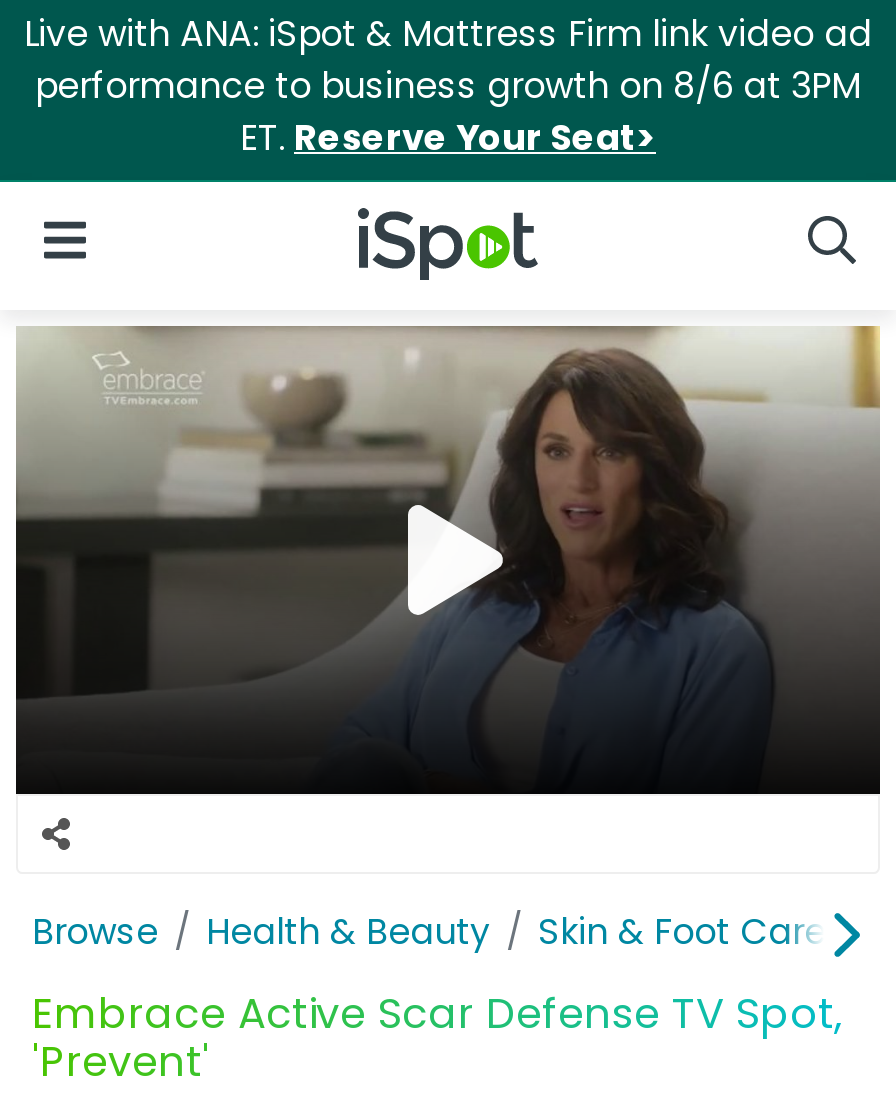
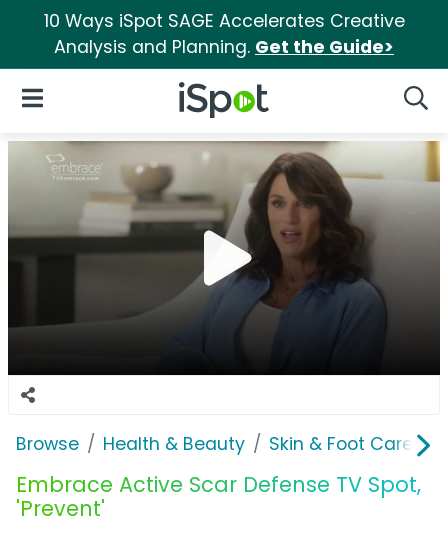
- Live with ANA: iSpot & Mattress Firm link video ad
- performance to business growth on 8/6 at 3PM
- ET. Reserve Your Seat>
+ 10 Ways iSpot SAGE Accelerates Creative
+ Analysis and Planning. Get the Guide>
